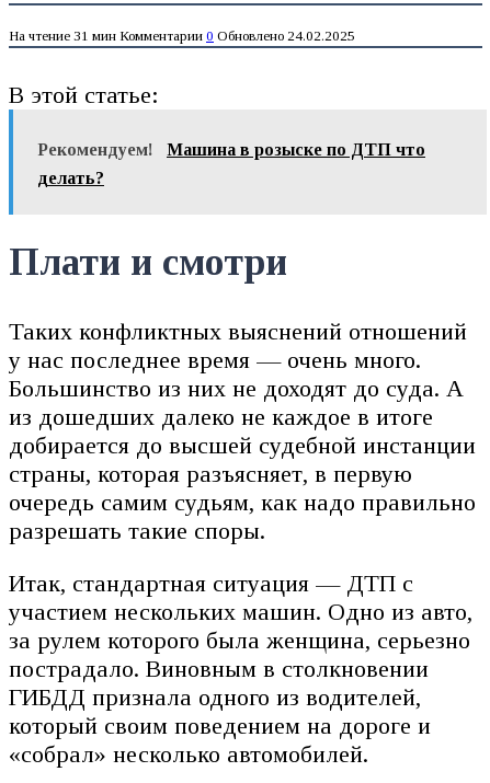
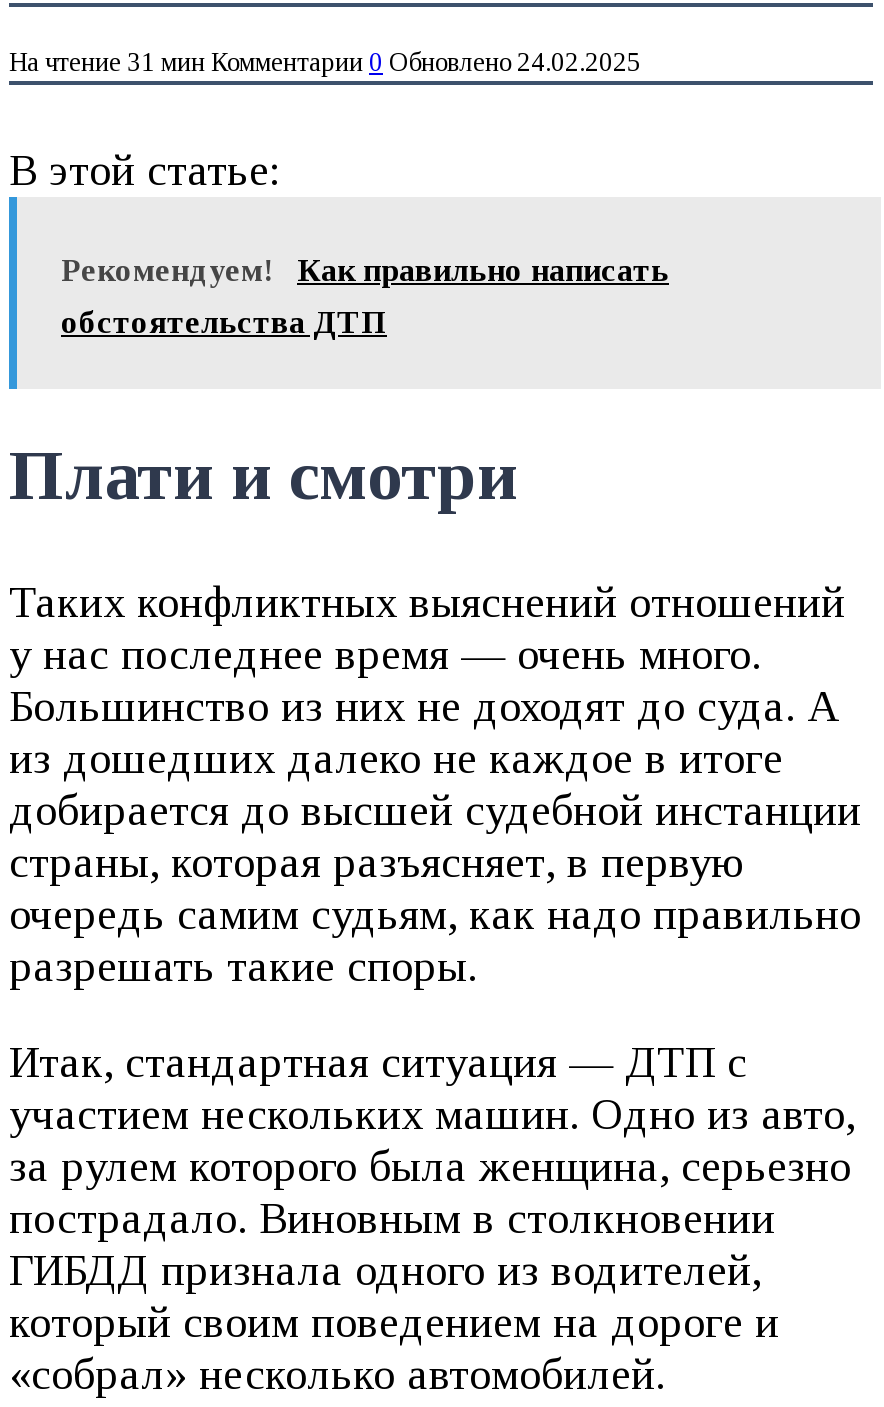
- Машина в розыске по ДТП что
+ Как правильно написать

- делать?
+ обстоятельства ДТП
